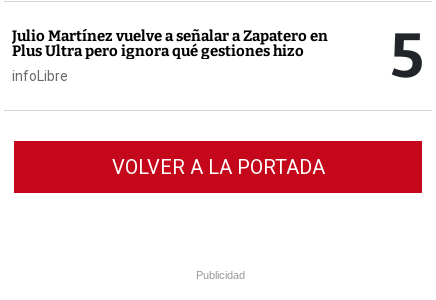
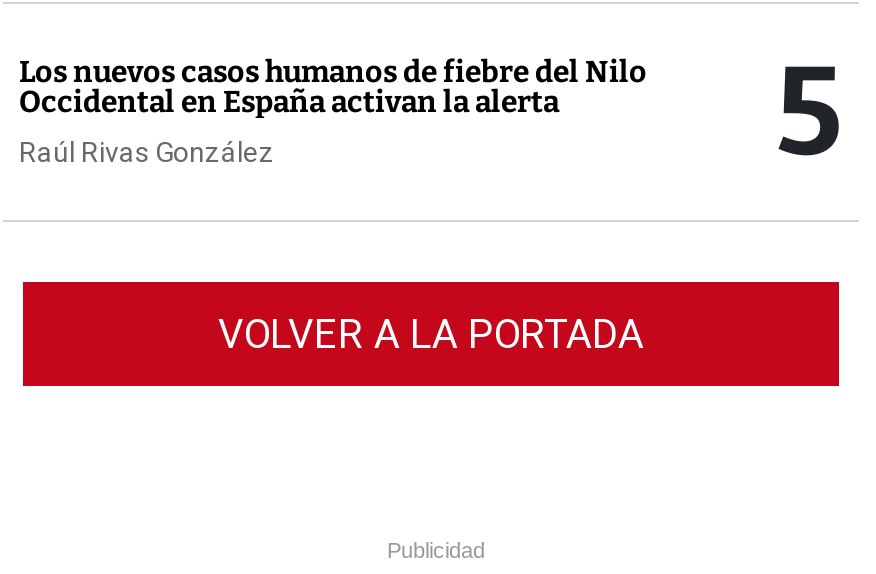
- Julio Martínez vuelve a señalar a Zapatero en
- Plus Ultra pero ignora qué gestiones hizo
- infoLibre
+ Los nuevos casos humanos de fiebre del Nilo
+ Occidental en España activan la alerta
+ Raúl Rivas González
